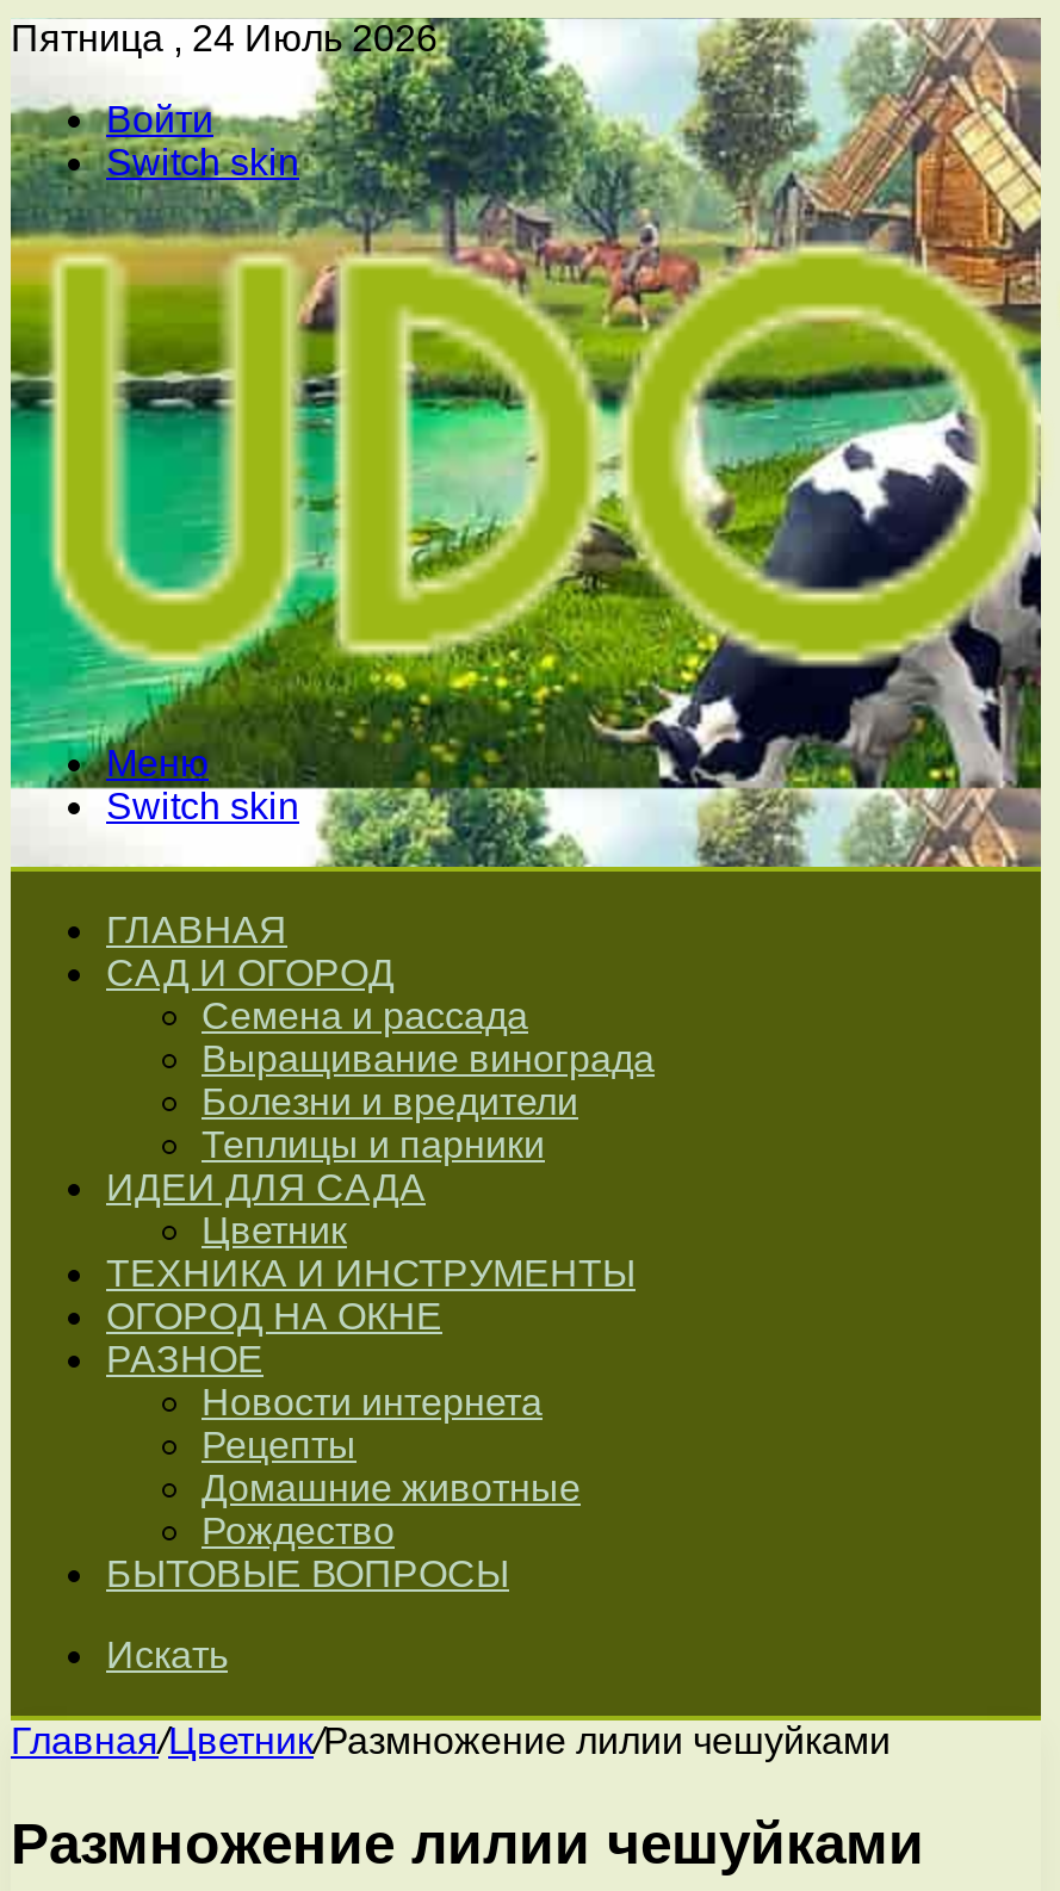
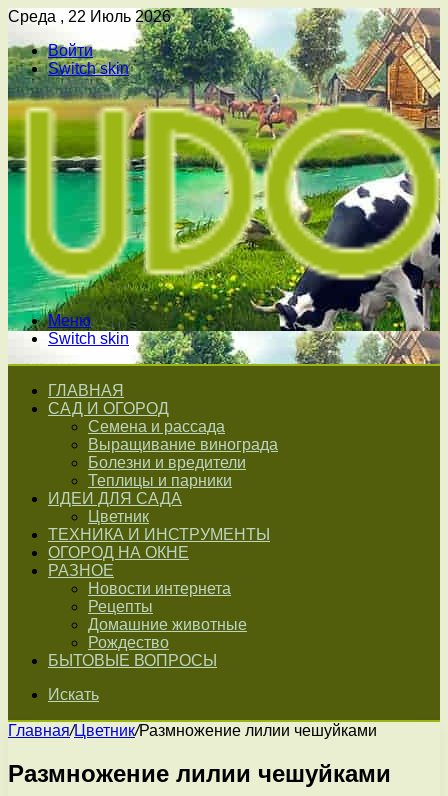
- Пятница , 24 Июль 2026
+ Среда , 22 Июль 2026
